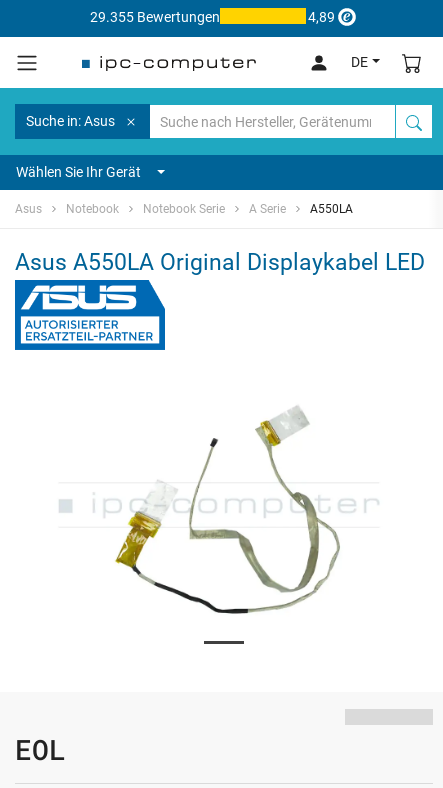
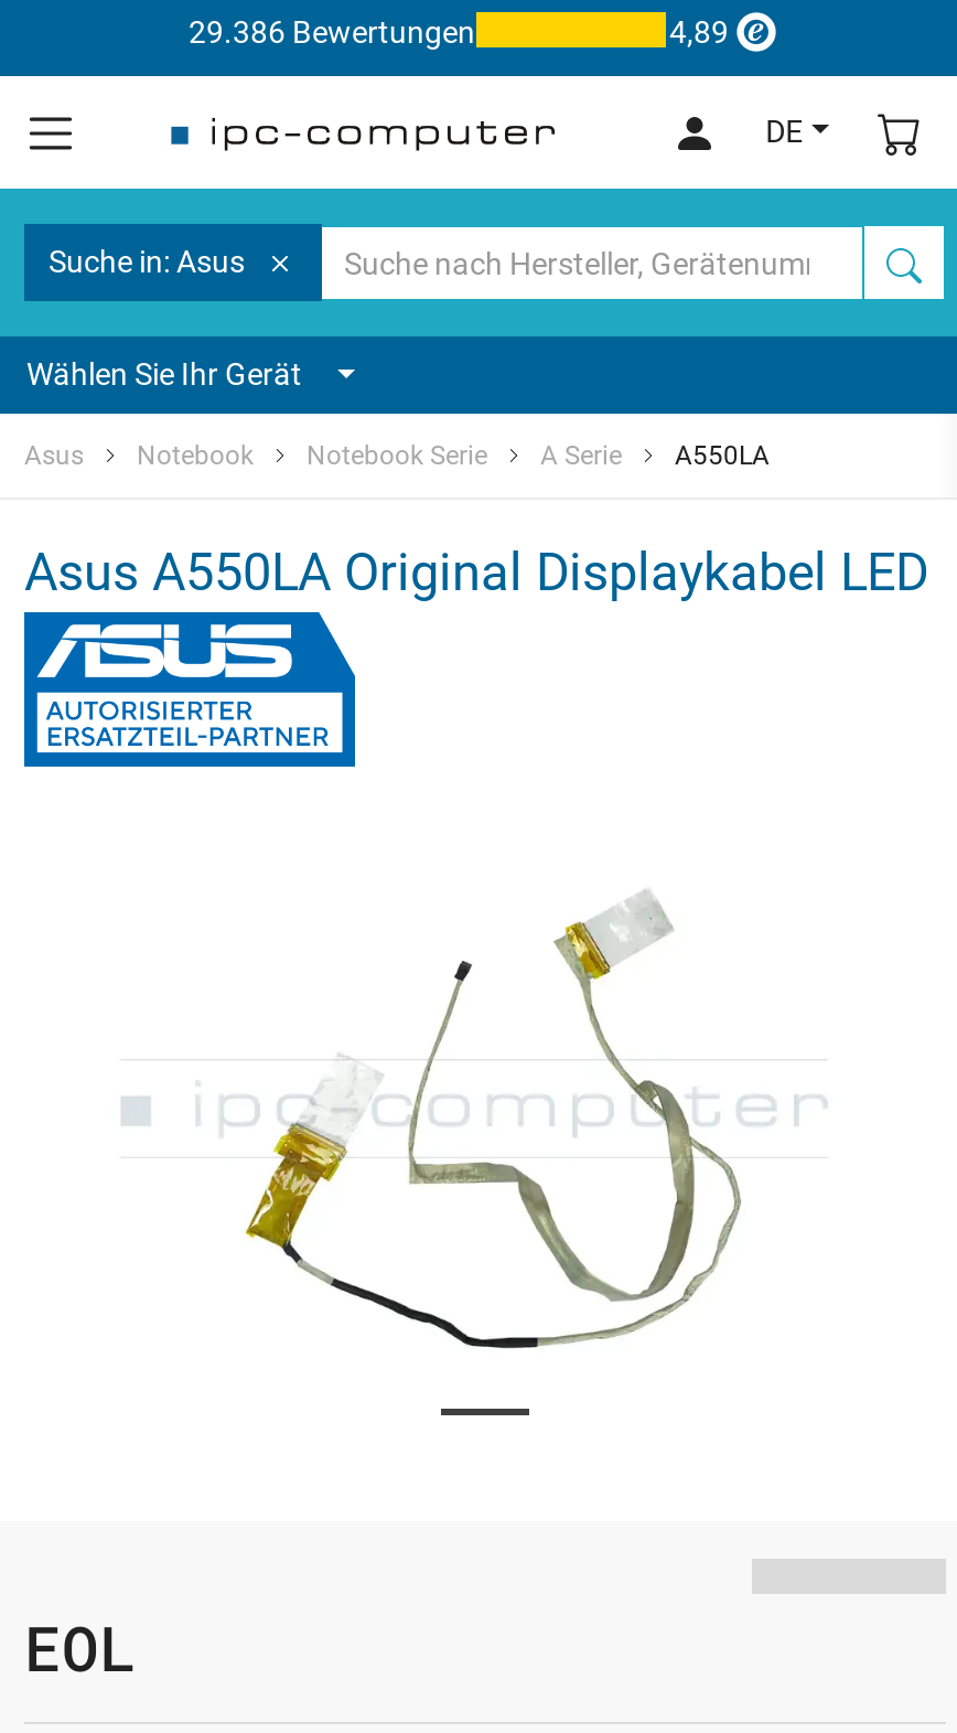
- 29.355 Bewertungen
+ 29.386 Bewertungen
